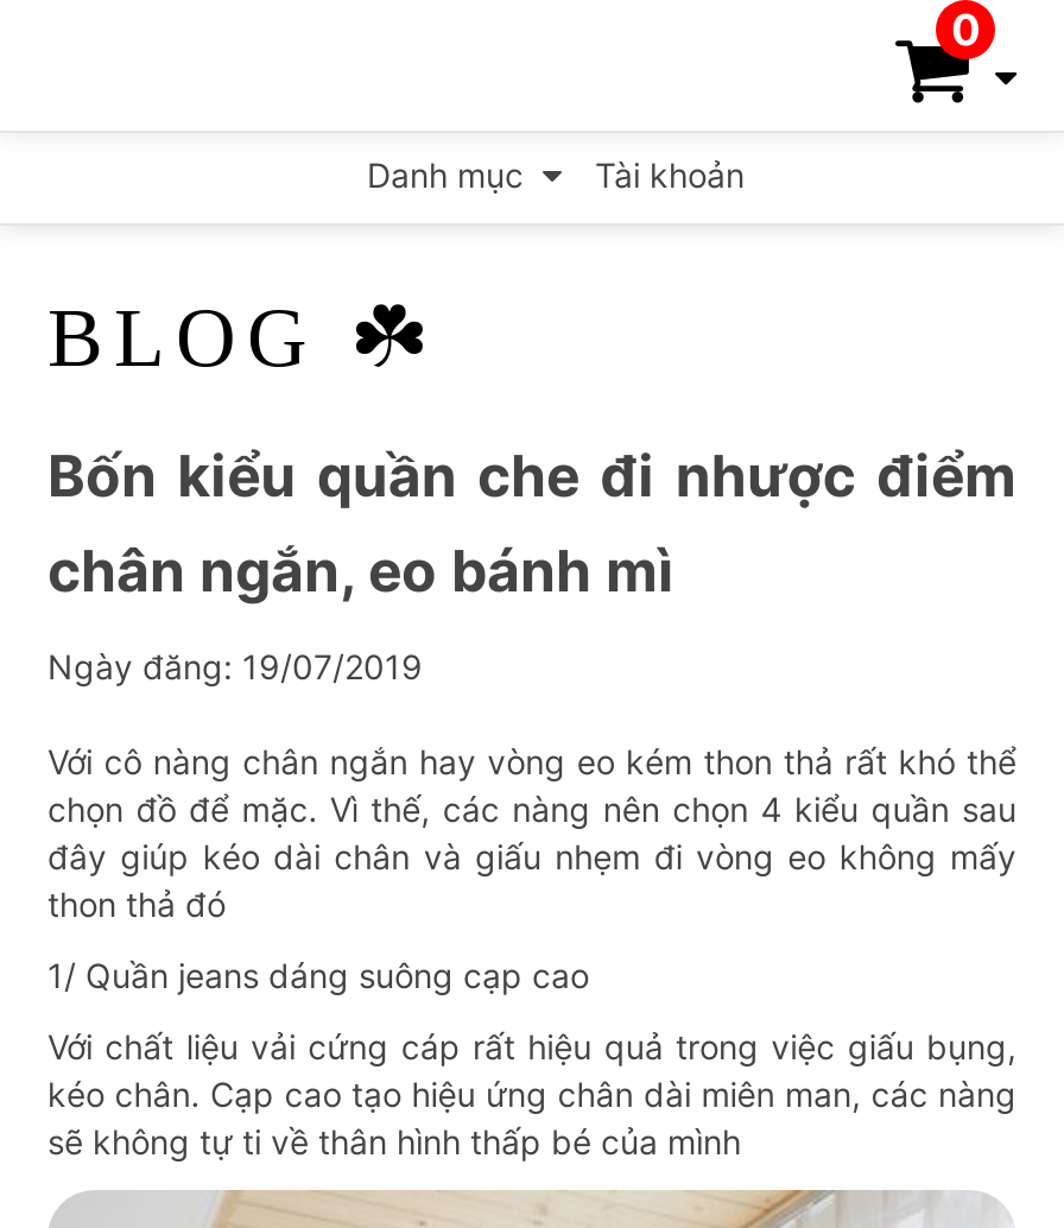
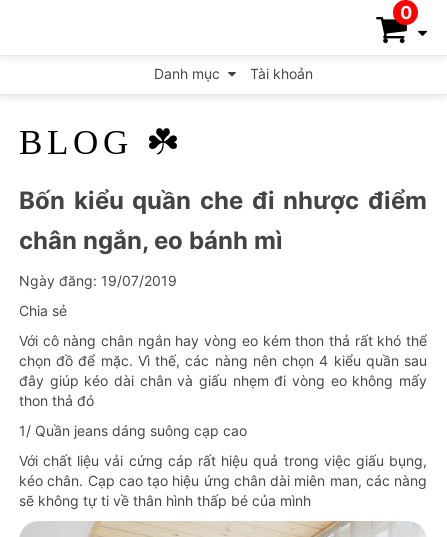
+ Chia sẻ
